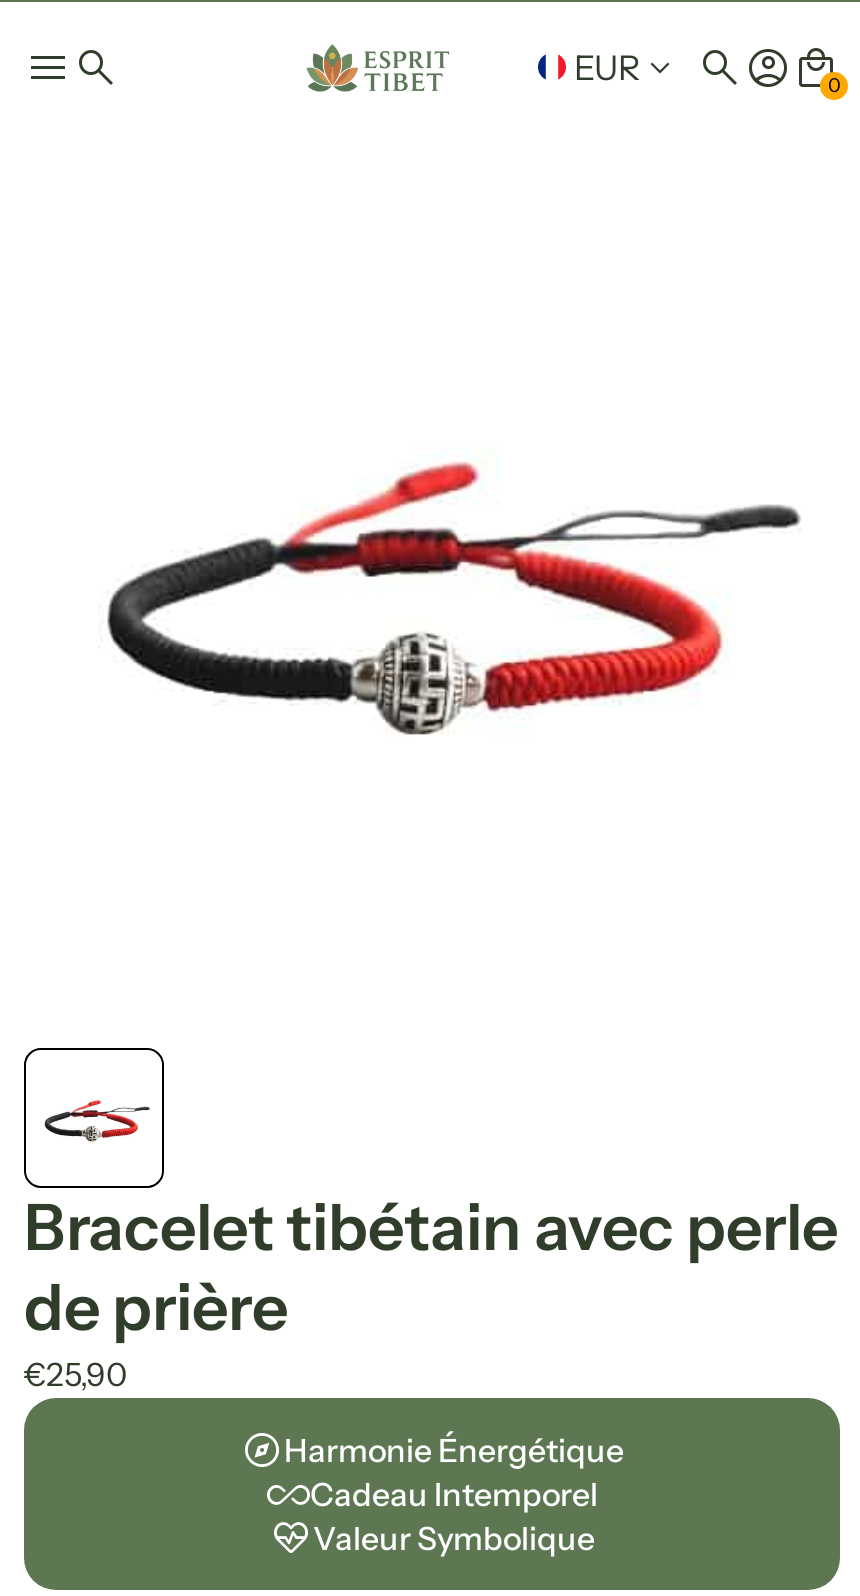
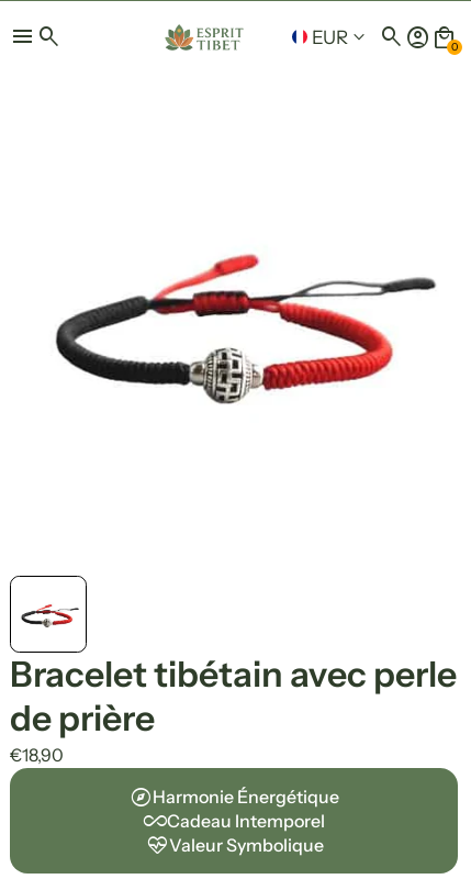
- €25,90
+ €18,90
